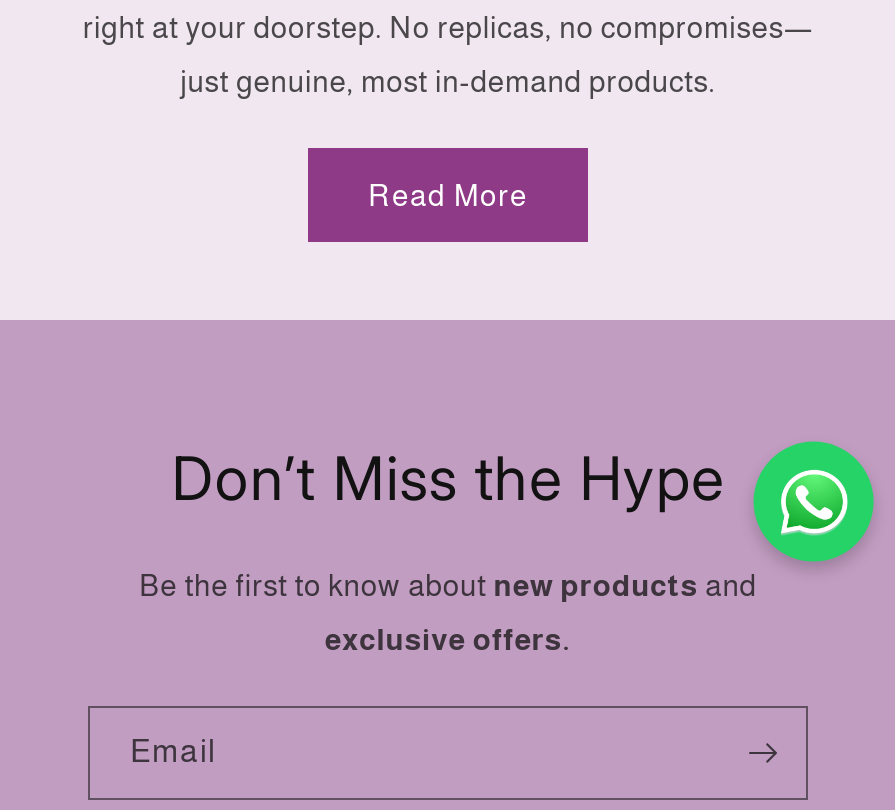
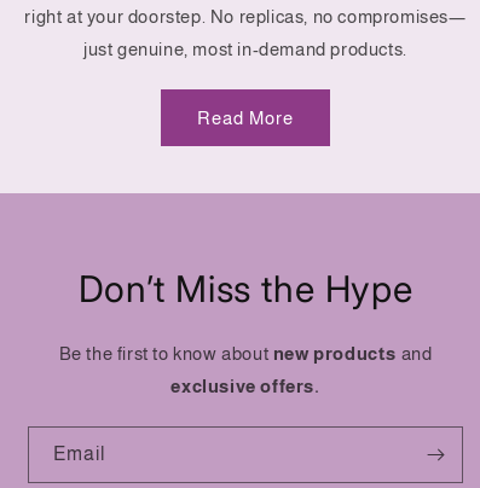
- [image]
